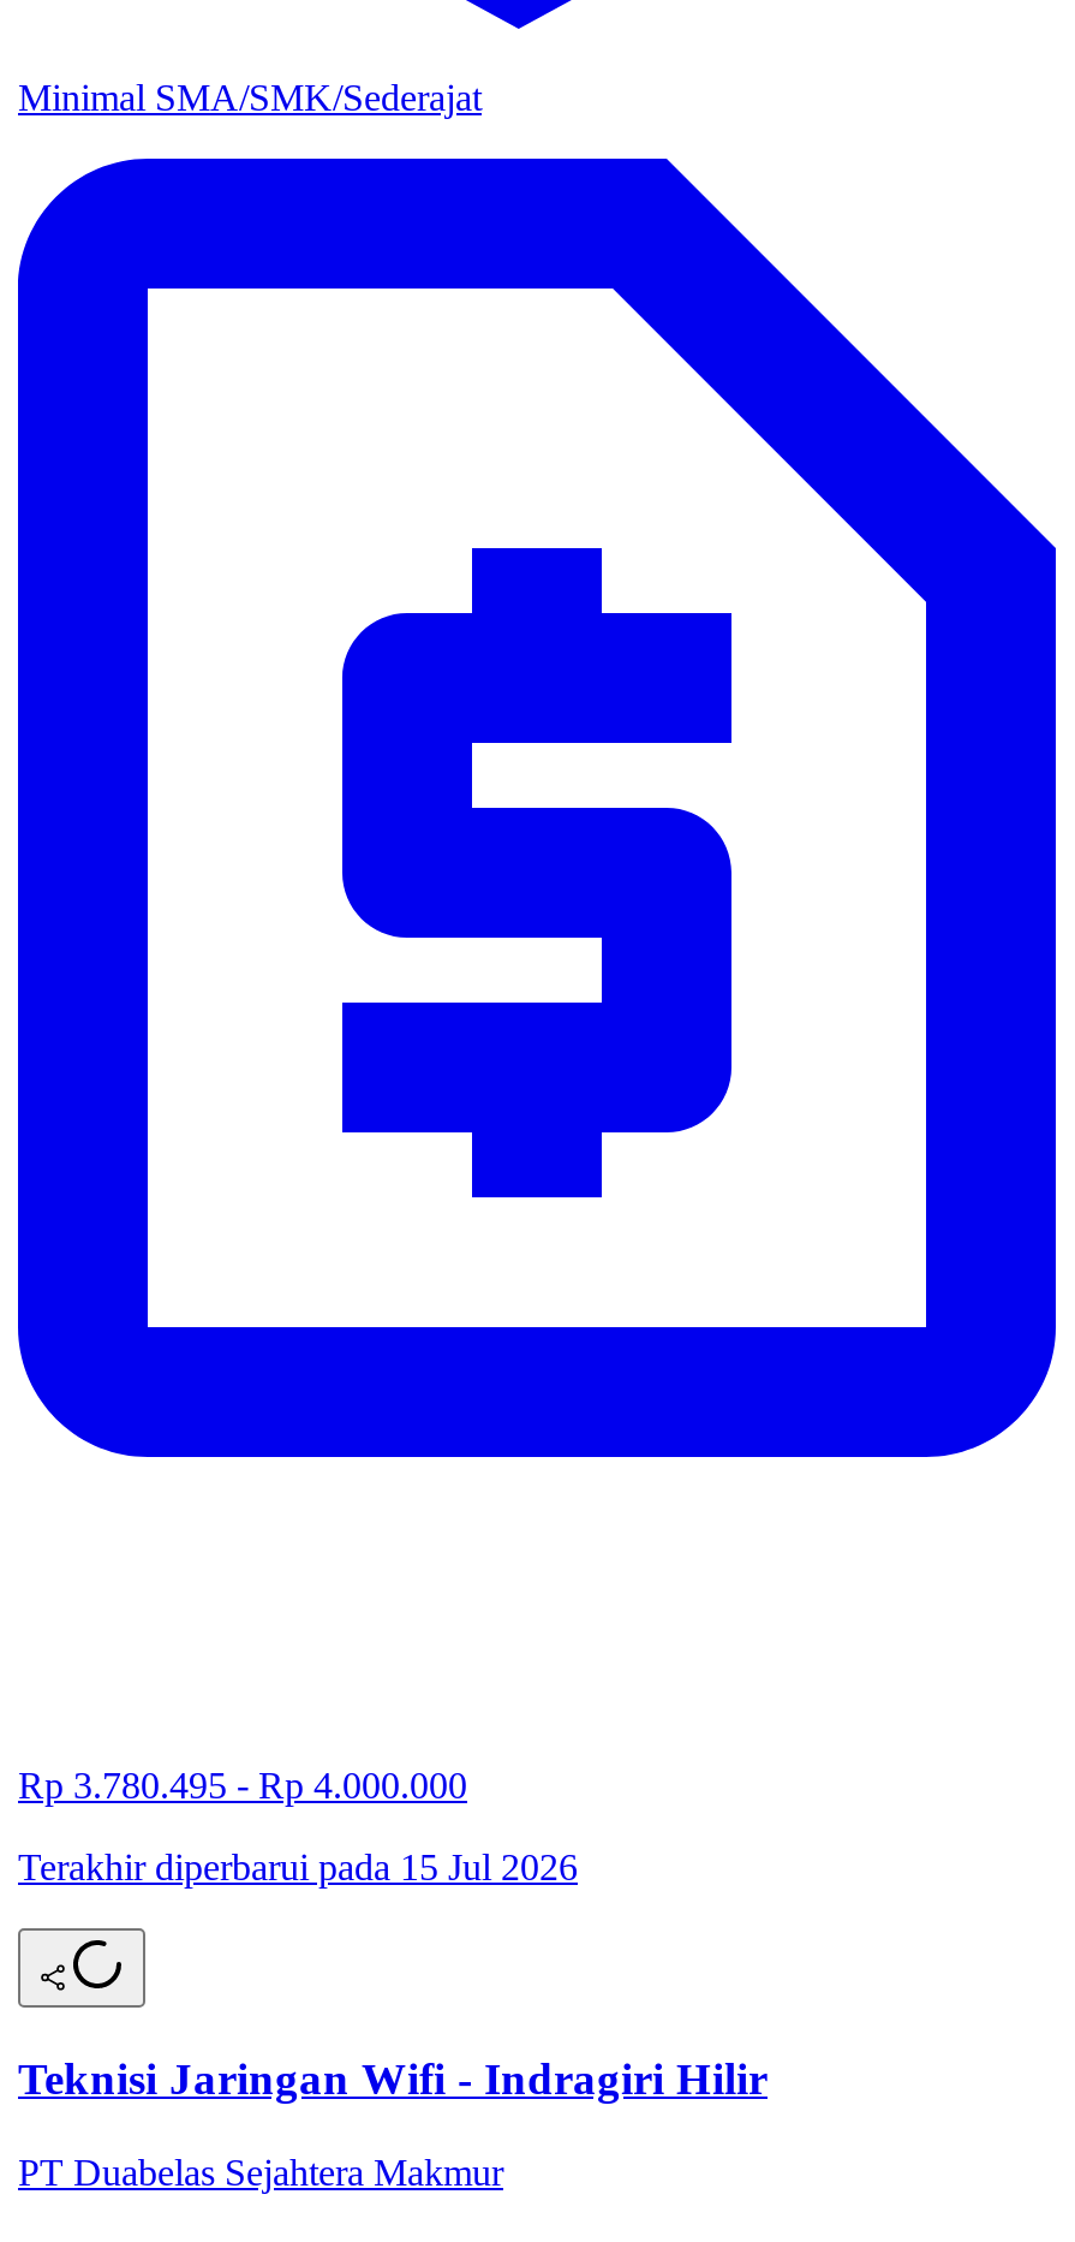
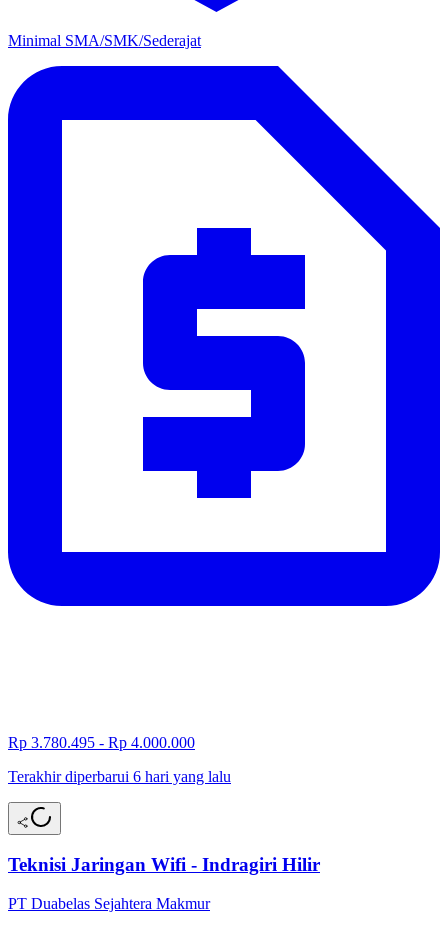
- Terakhir diperbarui pada 15 Jul 2026
+ Terakhir diperbarui 6 hari yang lalu
